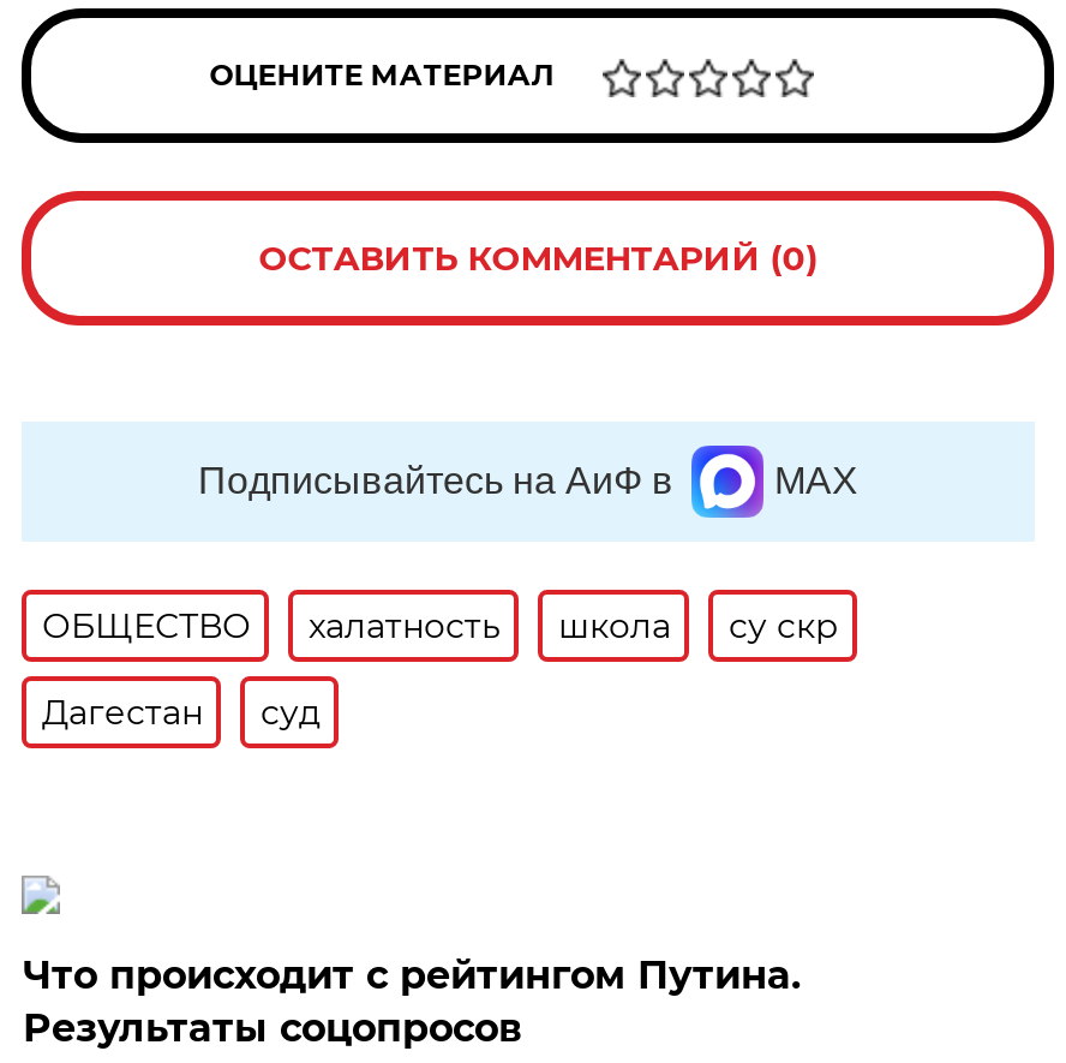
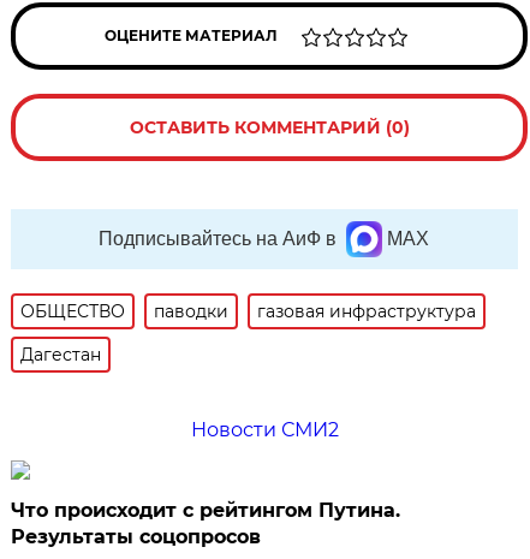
- халатность
- школа
- су скр
+ паводки
+ газовая инфраструктура

- суд
+ Новости СМИ2
